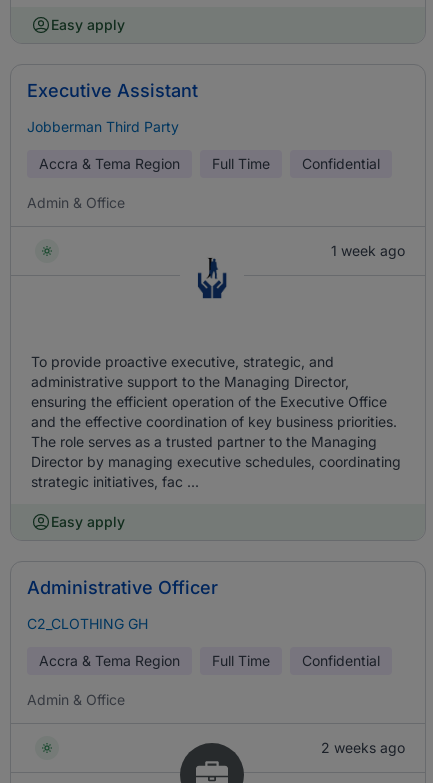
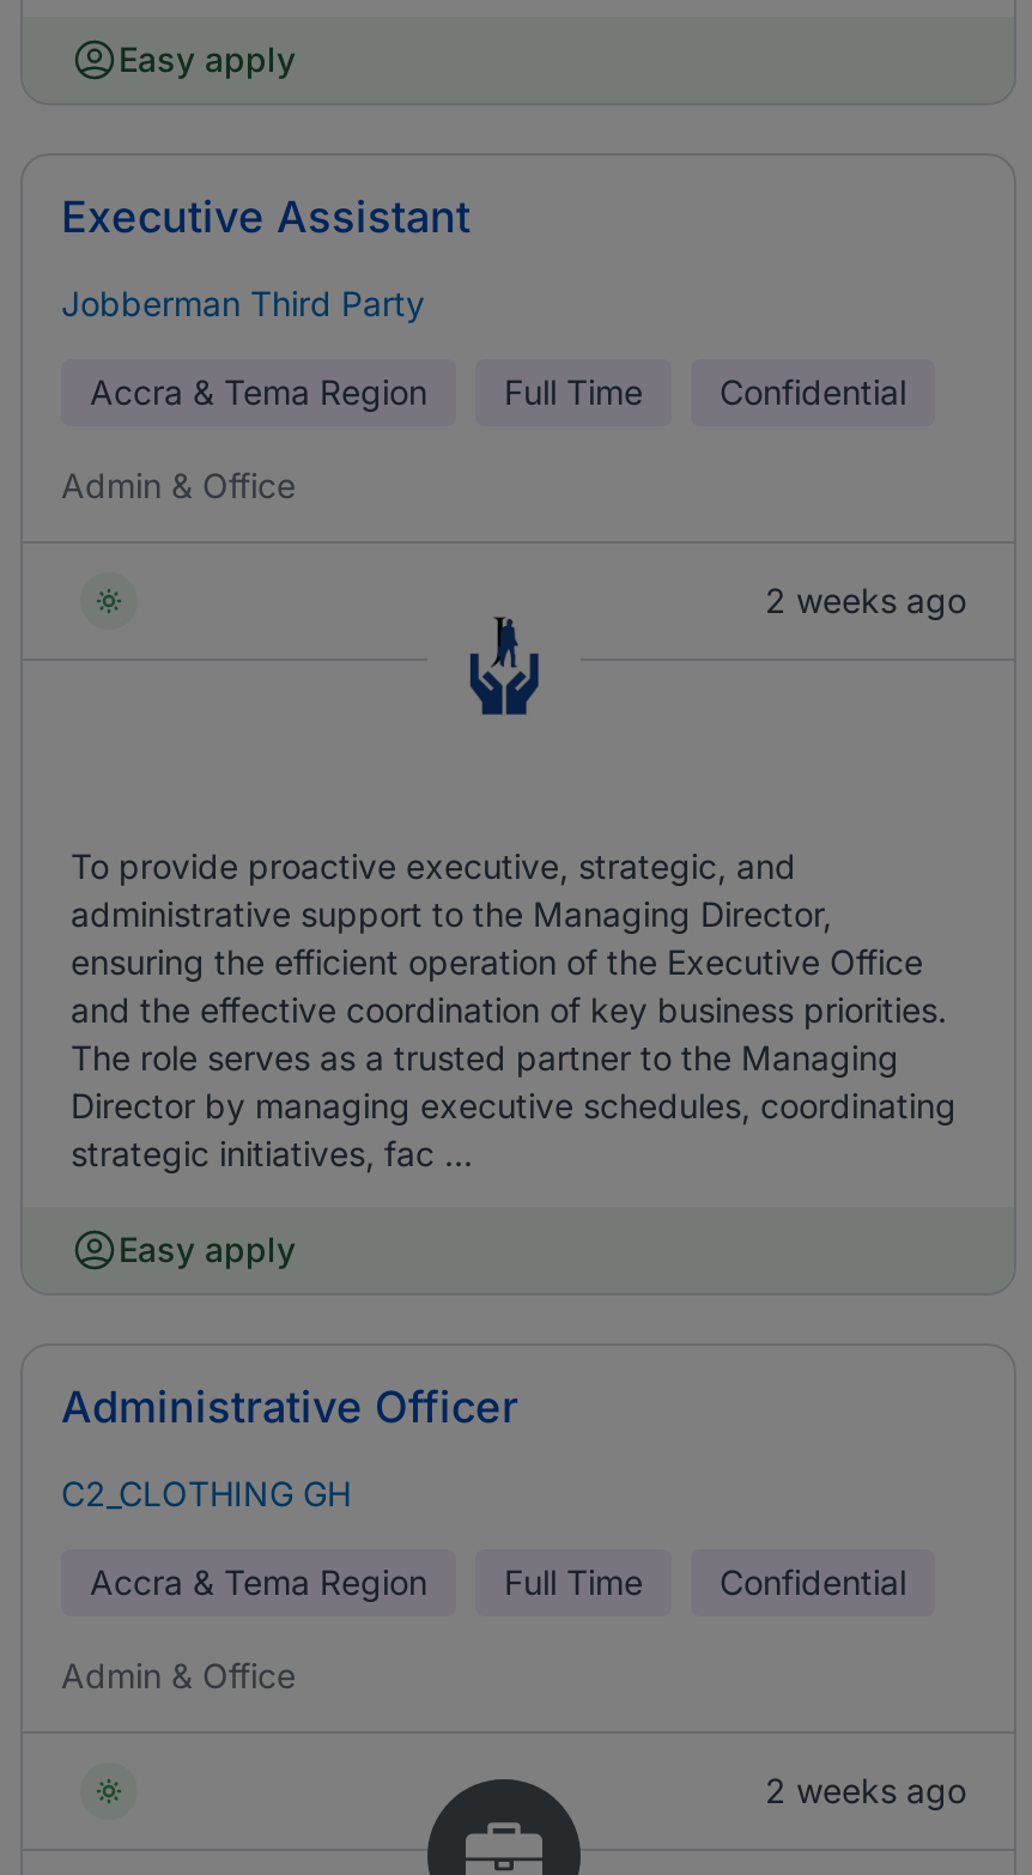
- 1 week ago
+ 2 weeks ago
